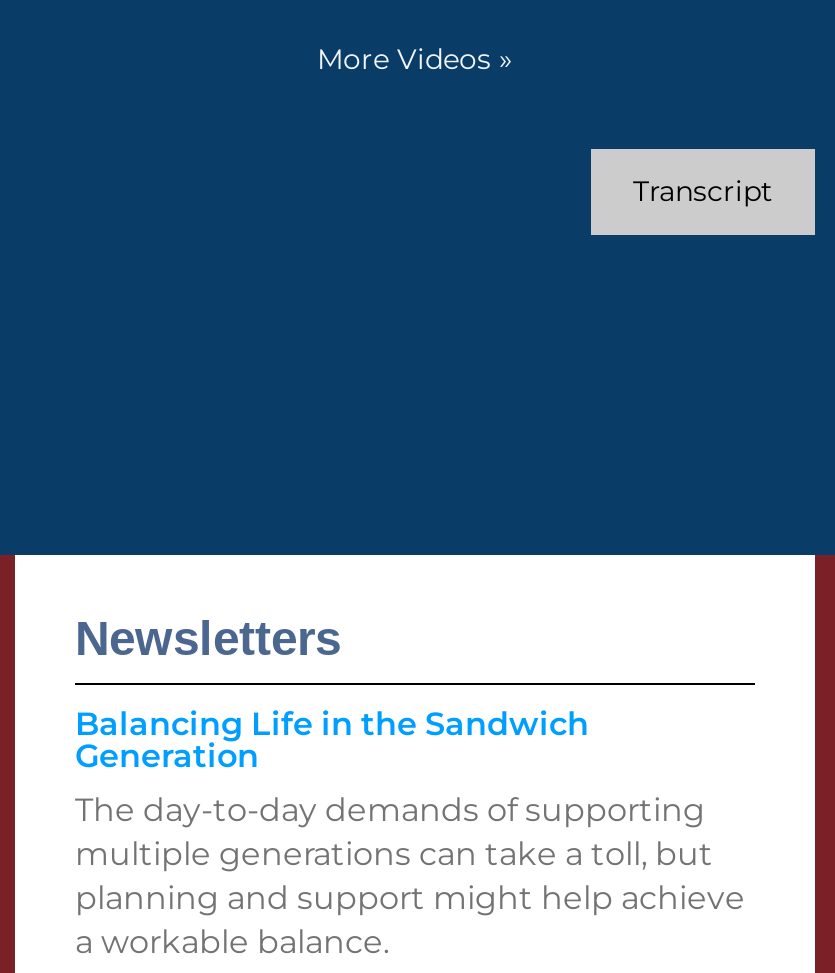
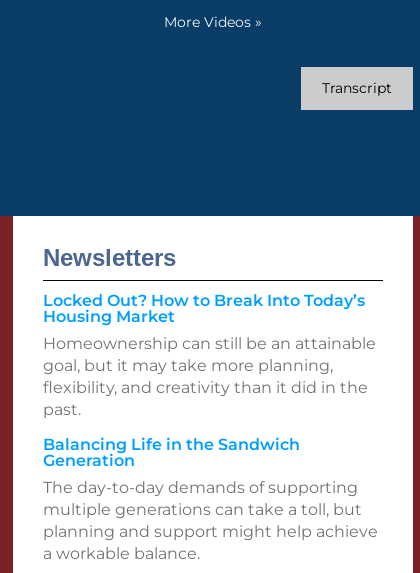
moved up: Newsletters

+ Locked Out? How to Break Into Today’s
+ Housing Market
+ Homeownership can still be an attainable
+ goal, but it may take more planning,
+ flexibility, and creativity than it did in the
+ past.
